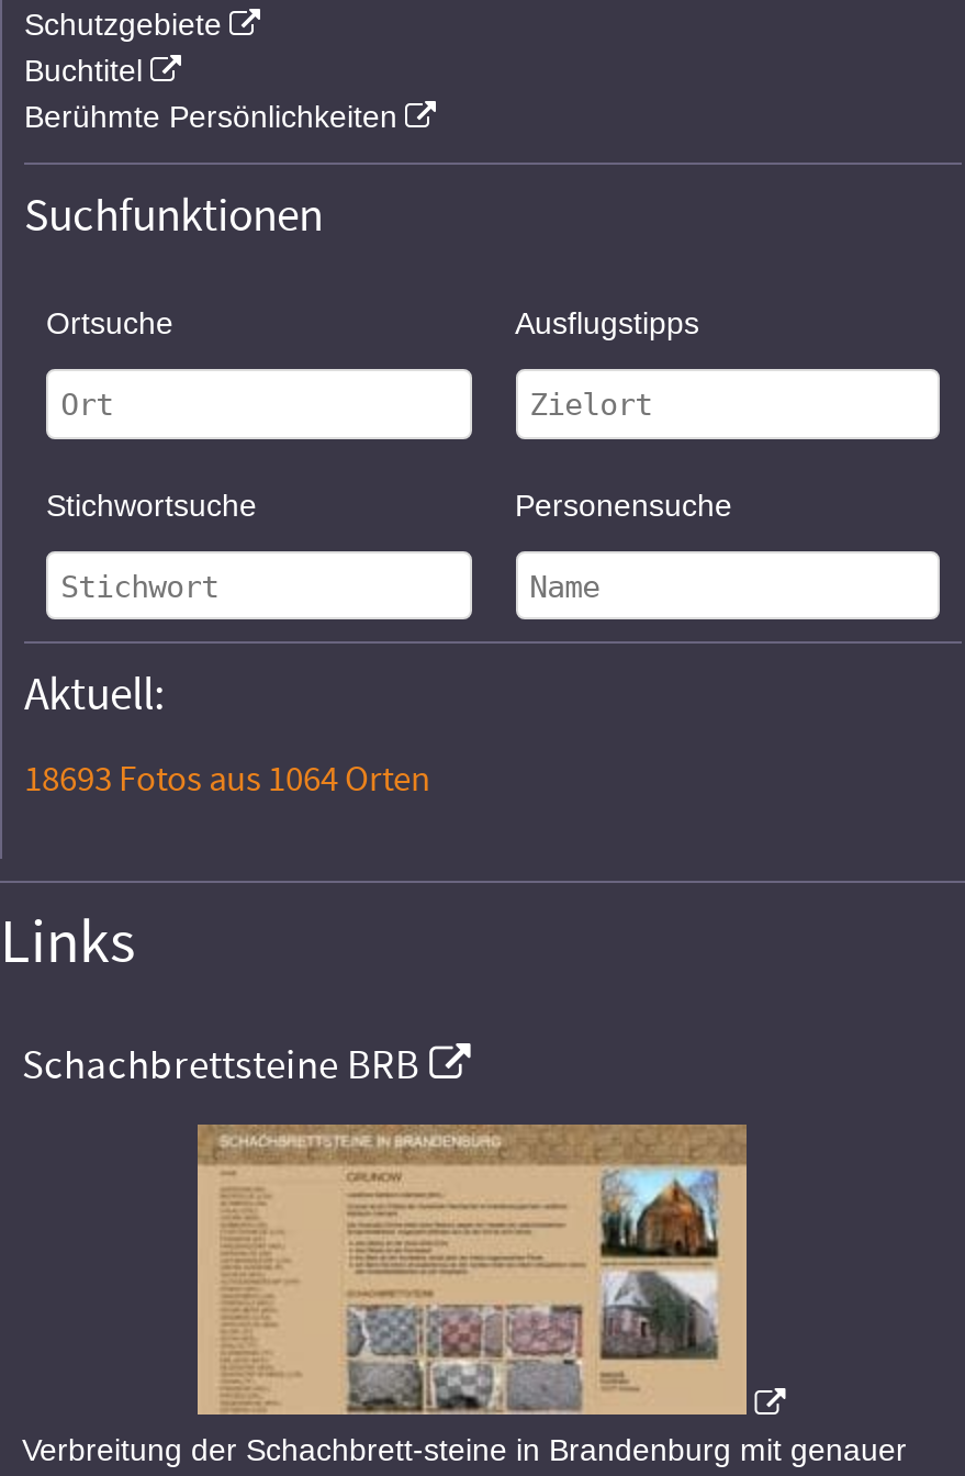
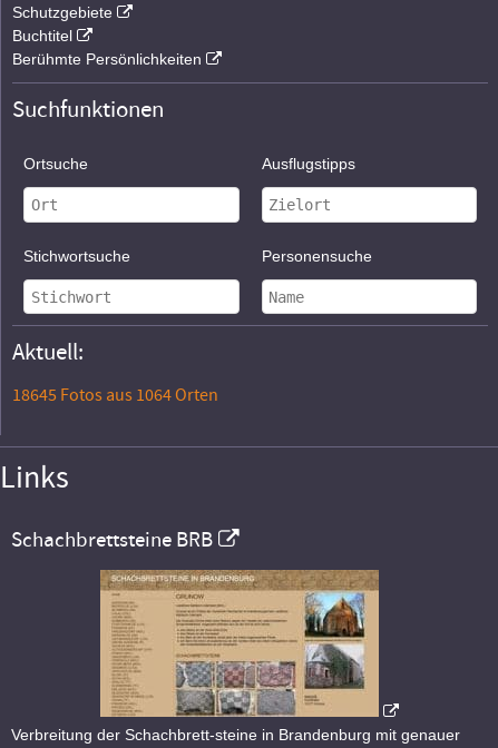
- 18693 Fotos aus 1064 Orten
+ 18645 Fotos aus 1064 Orten
